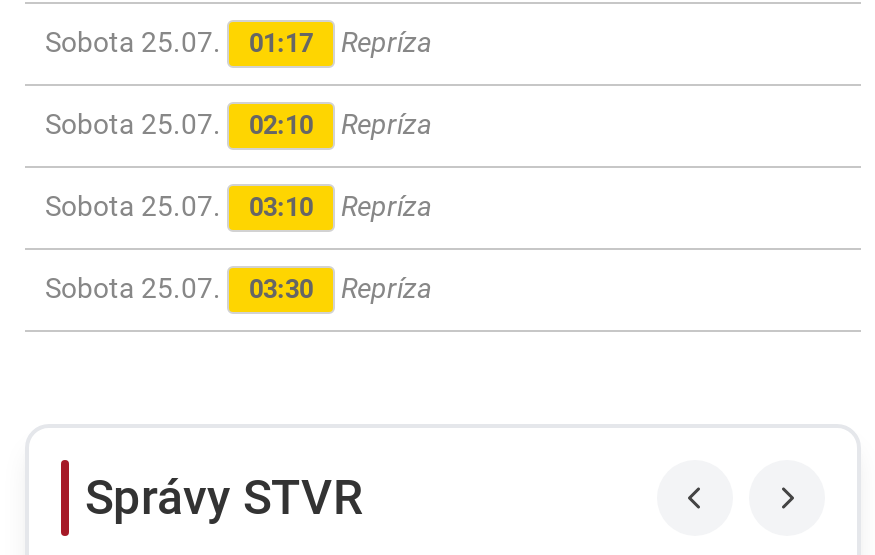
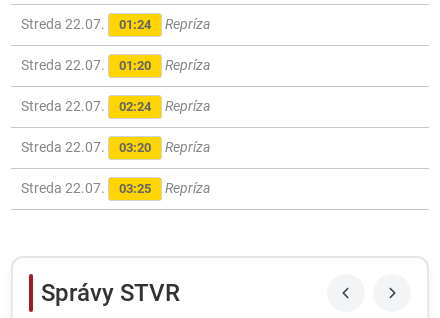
- Sobota 25.07.
- 01:17
+ Streda 22.07.
+ 01:24

- Sobota 25.07.
- 02:10
+ Streda 22.07.
+ 01:20

- Sobota 25.07.
- 03:10
+ Streda 22.07.
+ 02:24

- Sobota 25.07.
- 03:30
+ Streda 22.07.
+ 03:20
+ Repríza
+ Streda 22.07.
+ 03:25
